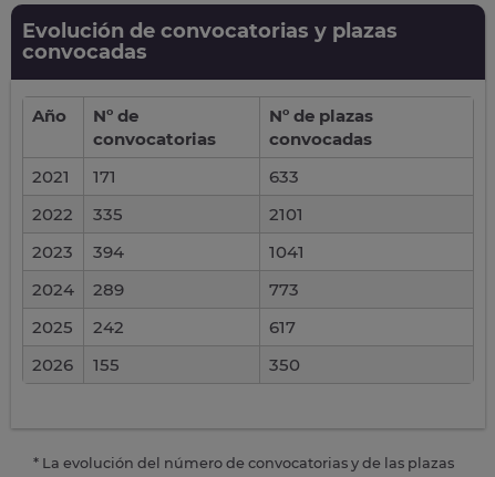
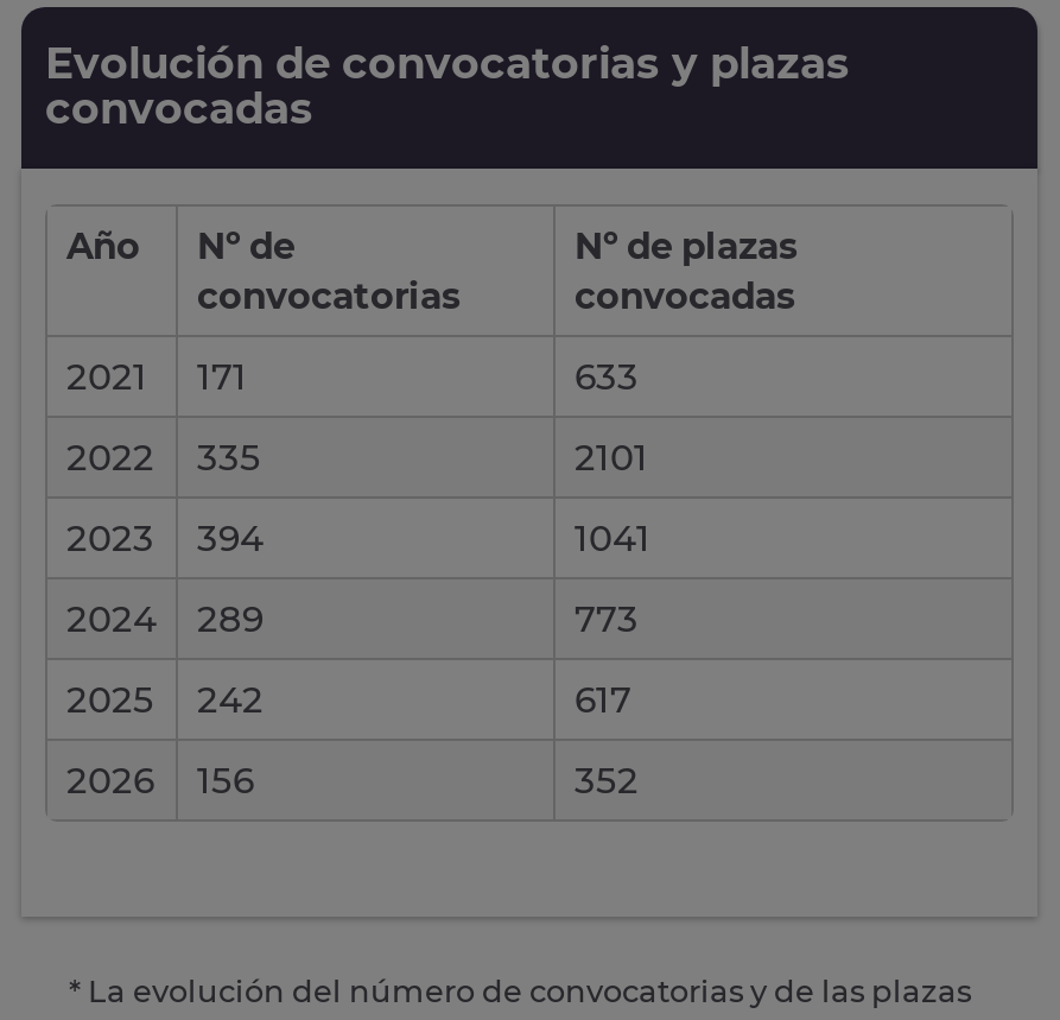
- 2026 155
+ 2026 156

- 350
+ 352
